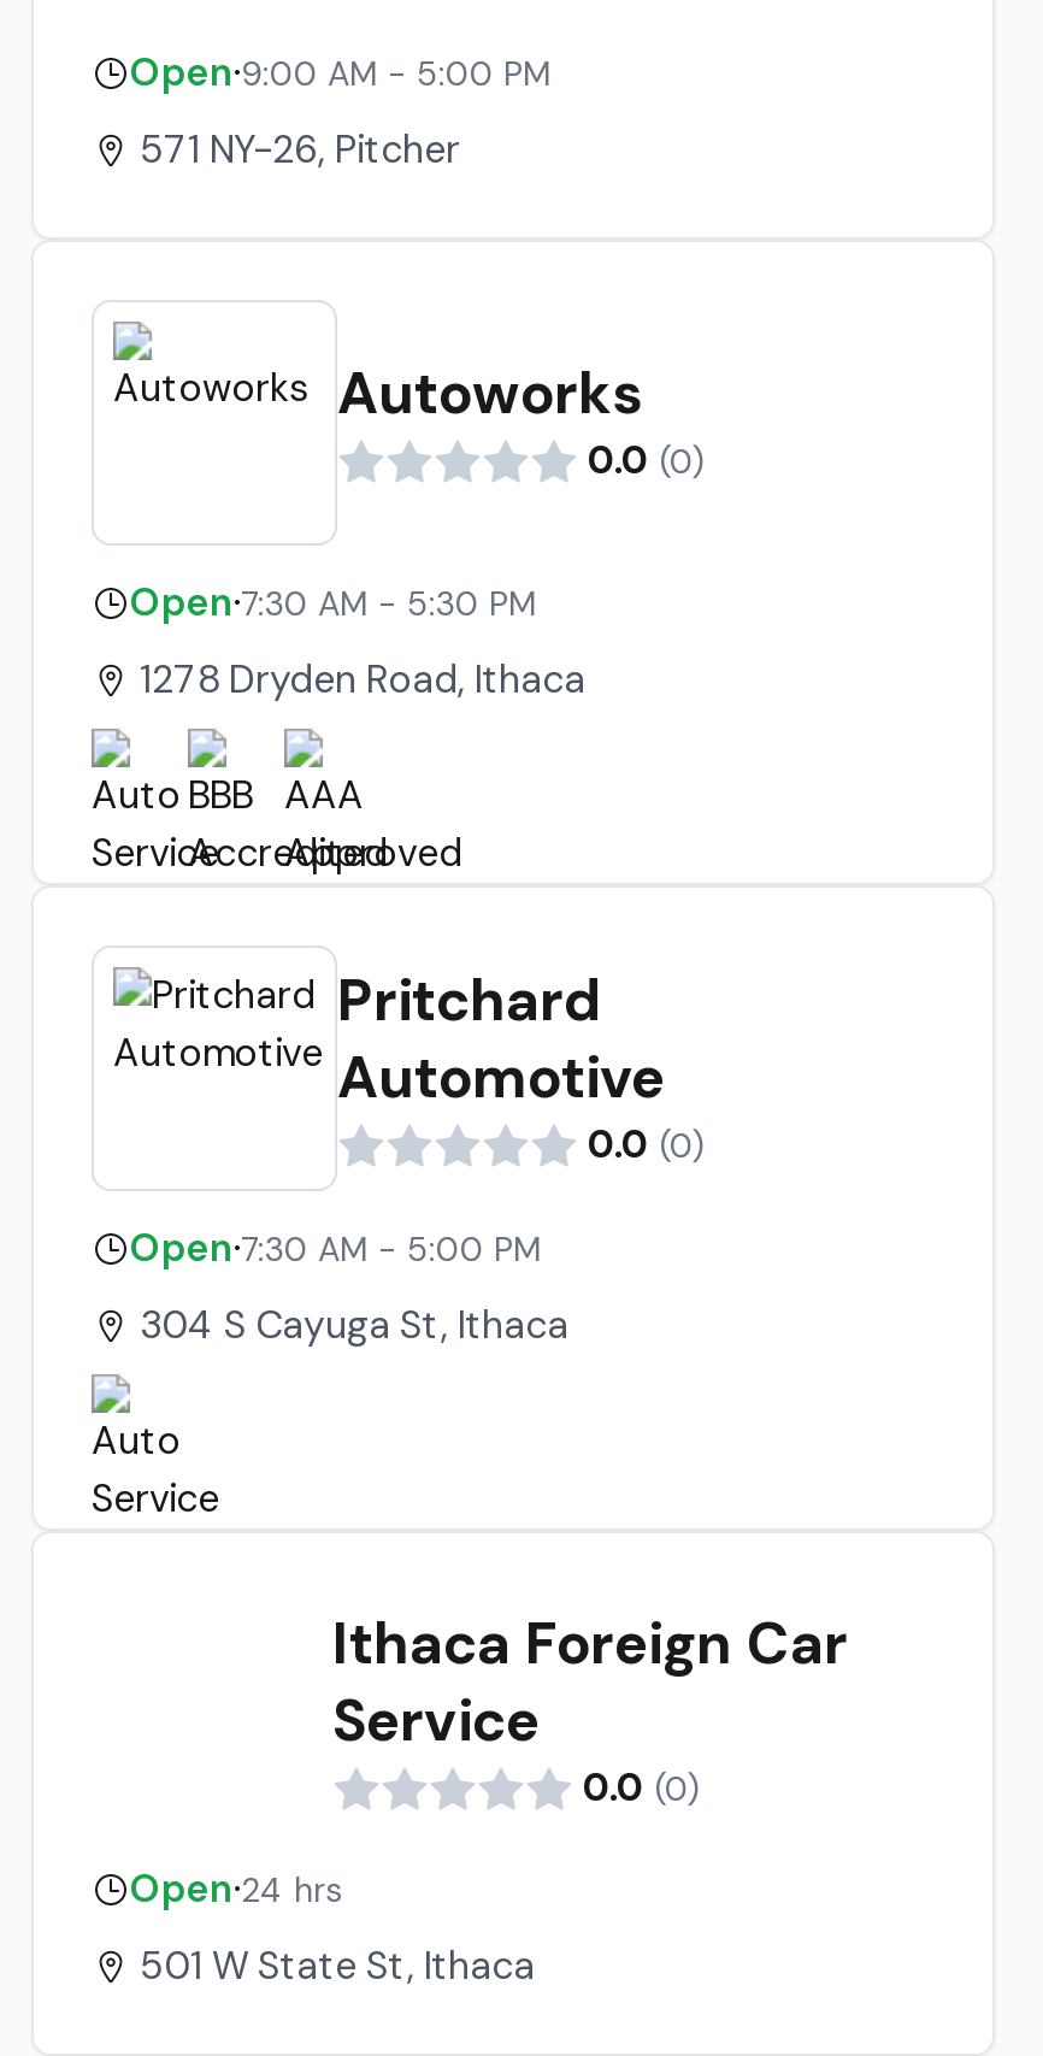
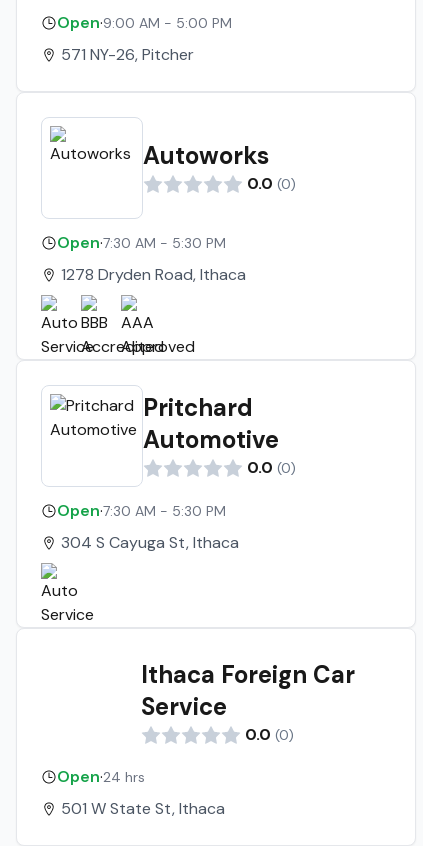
- Open·7:30 AM - 5:00 PM
+ Open·7:30 AM - 5:30 PM
